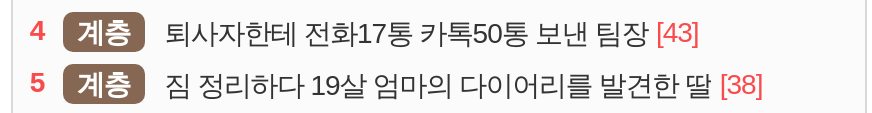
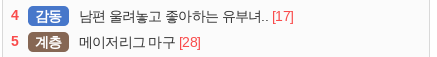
- 계층
- 퇴사자한테 전화17통 카톡50통 보낸 팀장 [43]
+ 감동
+ 남편 울려놓고 좋아하는 유부녀.. [17]

- 짐 정리하다 19살 엄마의 다이어리를 발견한 딸 [38]
+ 메이저리그 마구 [28]
